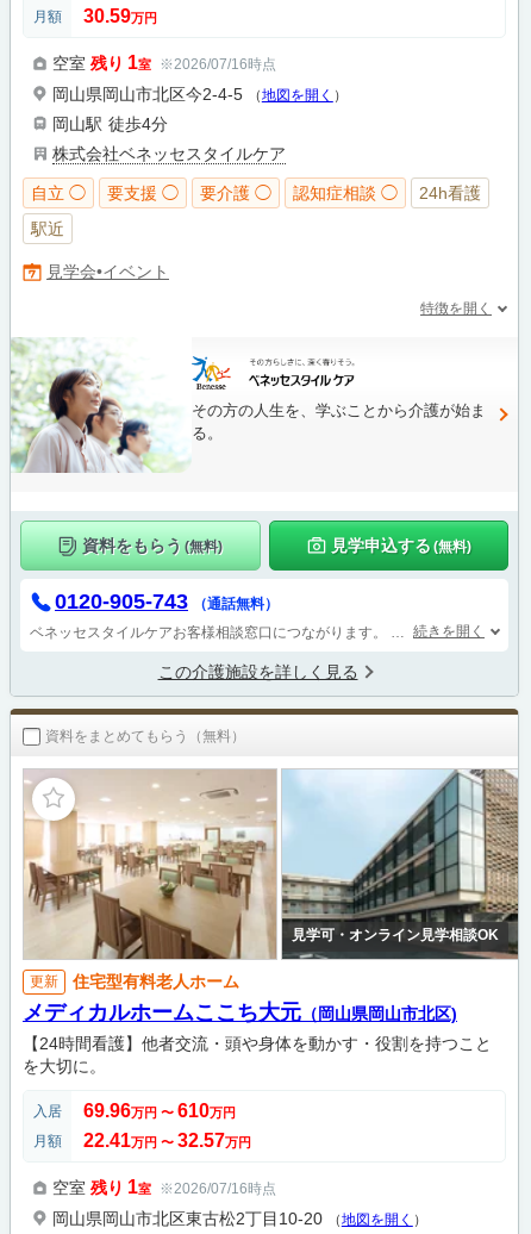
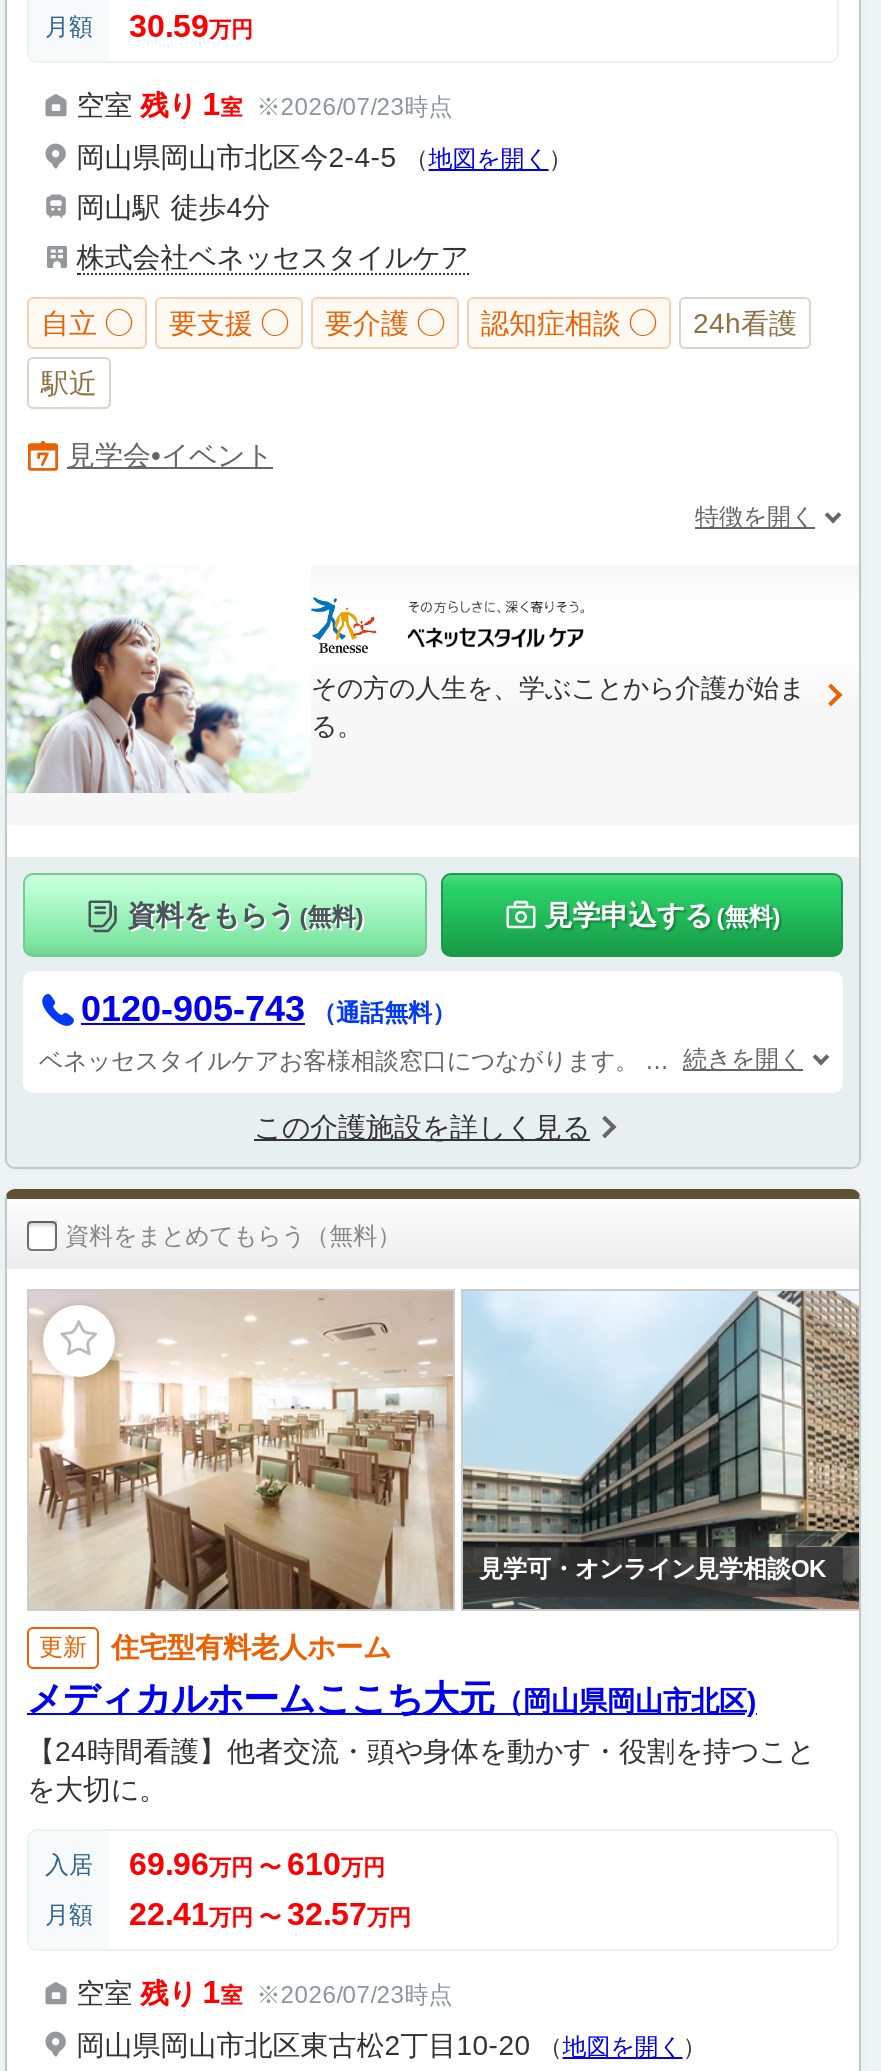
- 空室残り 1室 ※2026/07/16時点
+ 空室残り 1室 ※2026/07/23時点

- 空室残り 1室 ※2026/07/16時点
+ 空室残り 1室 ※2026/07/23時点
